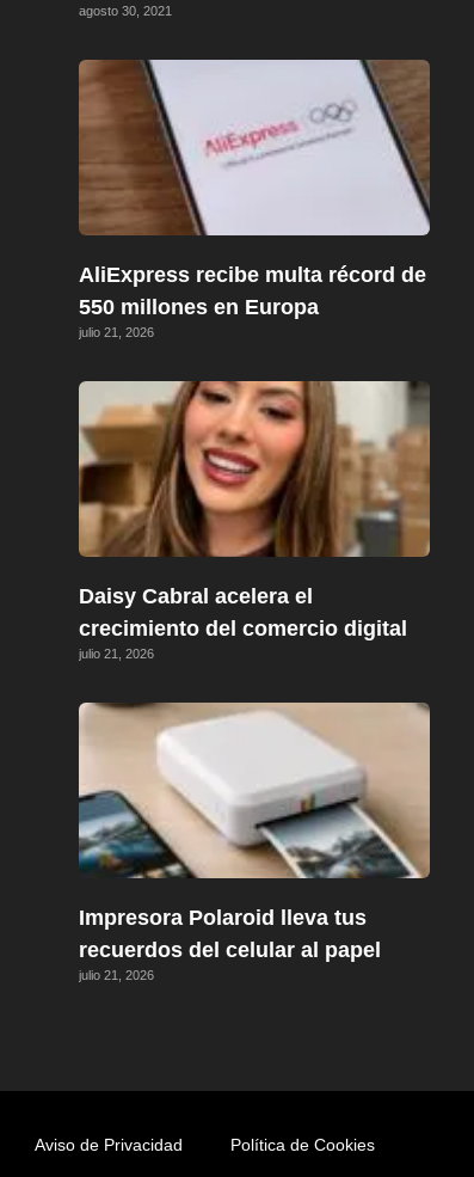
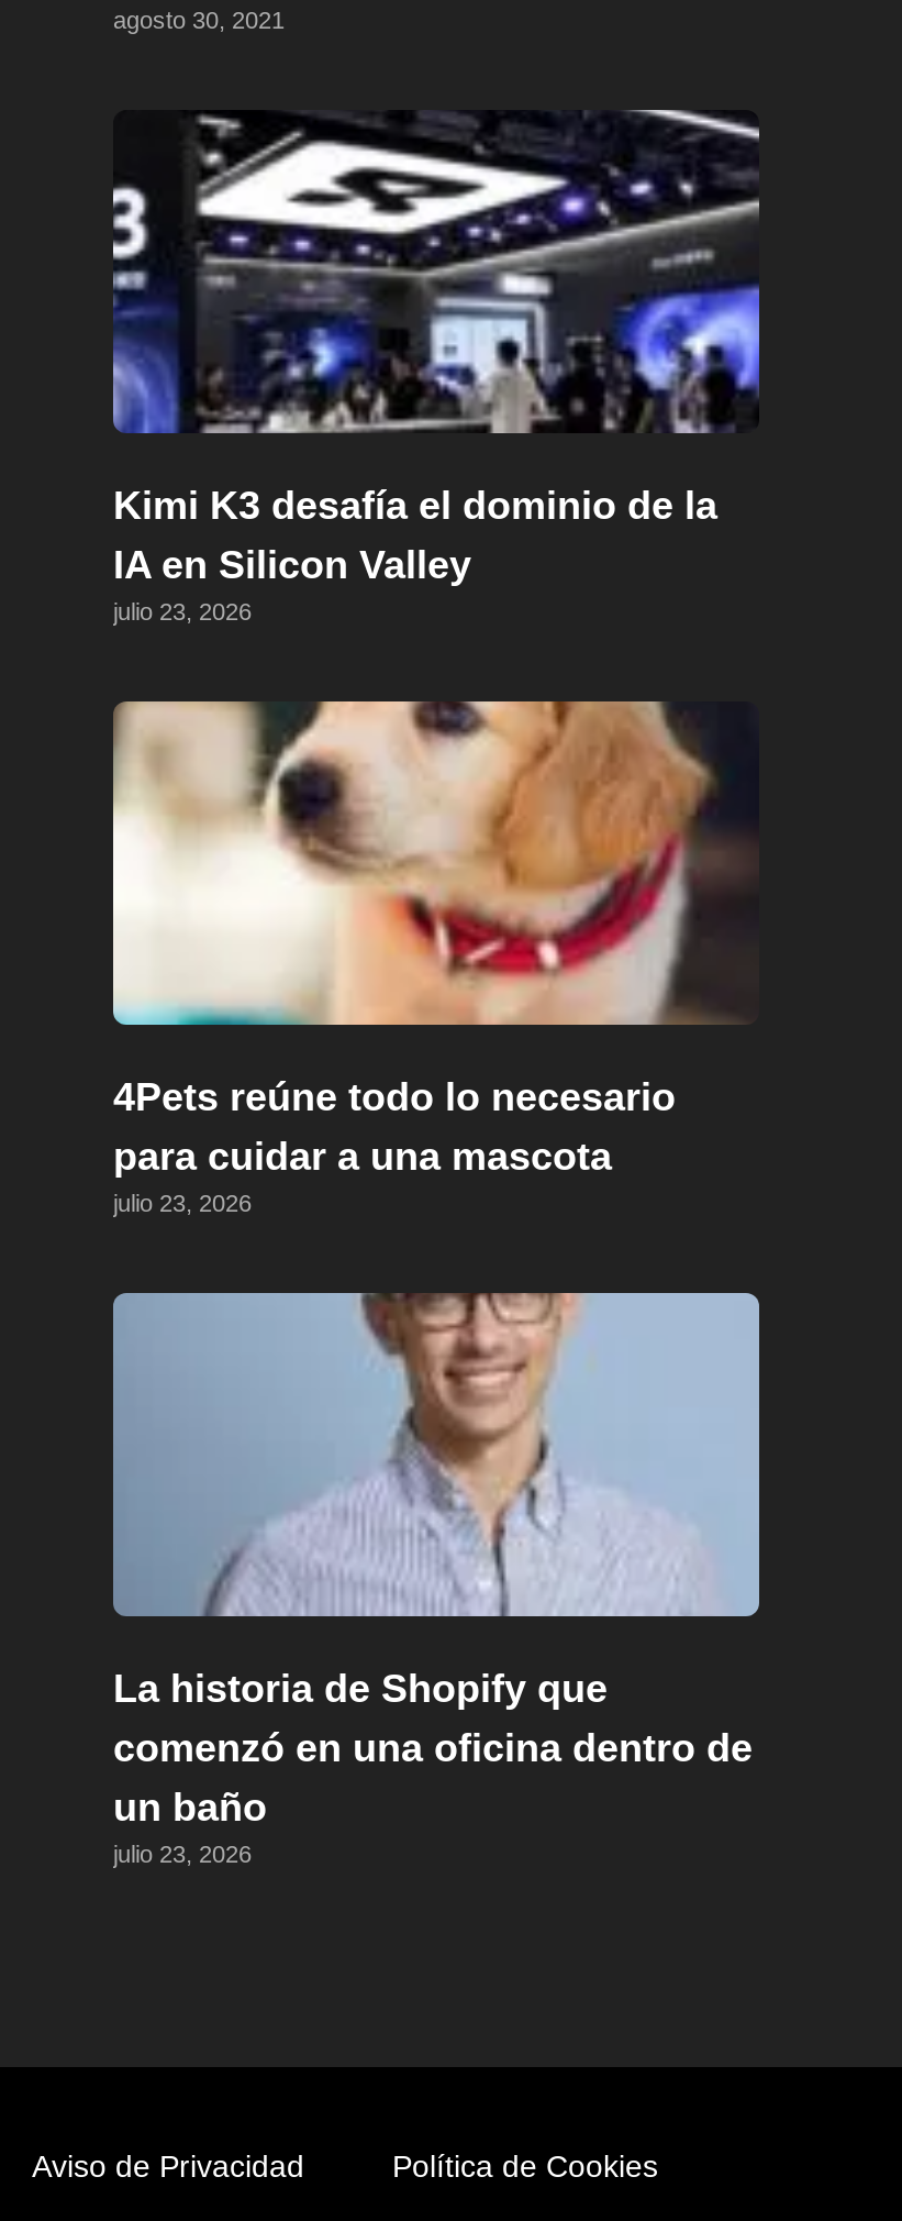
- [image]
- AliExpress recibe multa récord de
- 550 millones en Europa
- julio 21, 2026
+ [image]
+ Kimi K3 desafía el dominio de la
+ IA en Silicon Valley
+ julio 23, 2026

- [image]
- Daisy Cabral acelera el
- crecimiento del comercio digital
- julio 21, 2026
+ [image]
+ 4Pets reúne todo lo necesario
+ para cuidar a una mascota
+ julio 23, 2026

- [image]
- Impresora Polaroid lleva tus
- recuerdos del celular al papel
- julio 21, 2026
+ [image]
+ La historia de Shopify que
+ comenzó en una oficina dentro de
+ un baño
+ julio 23, 2026
